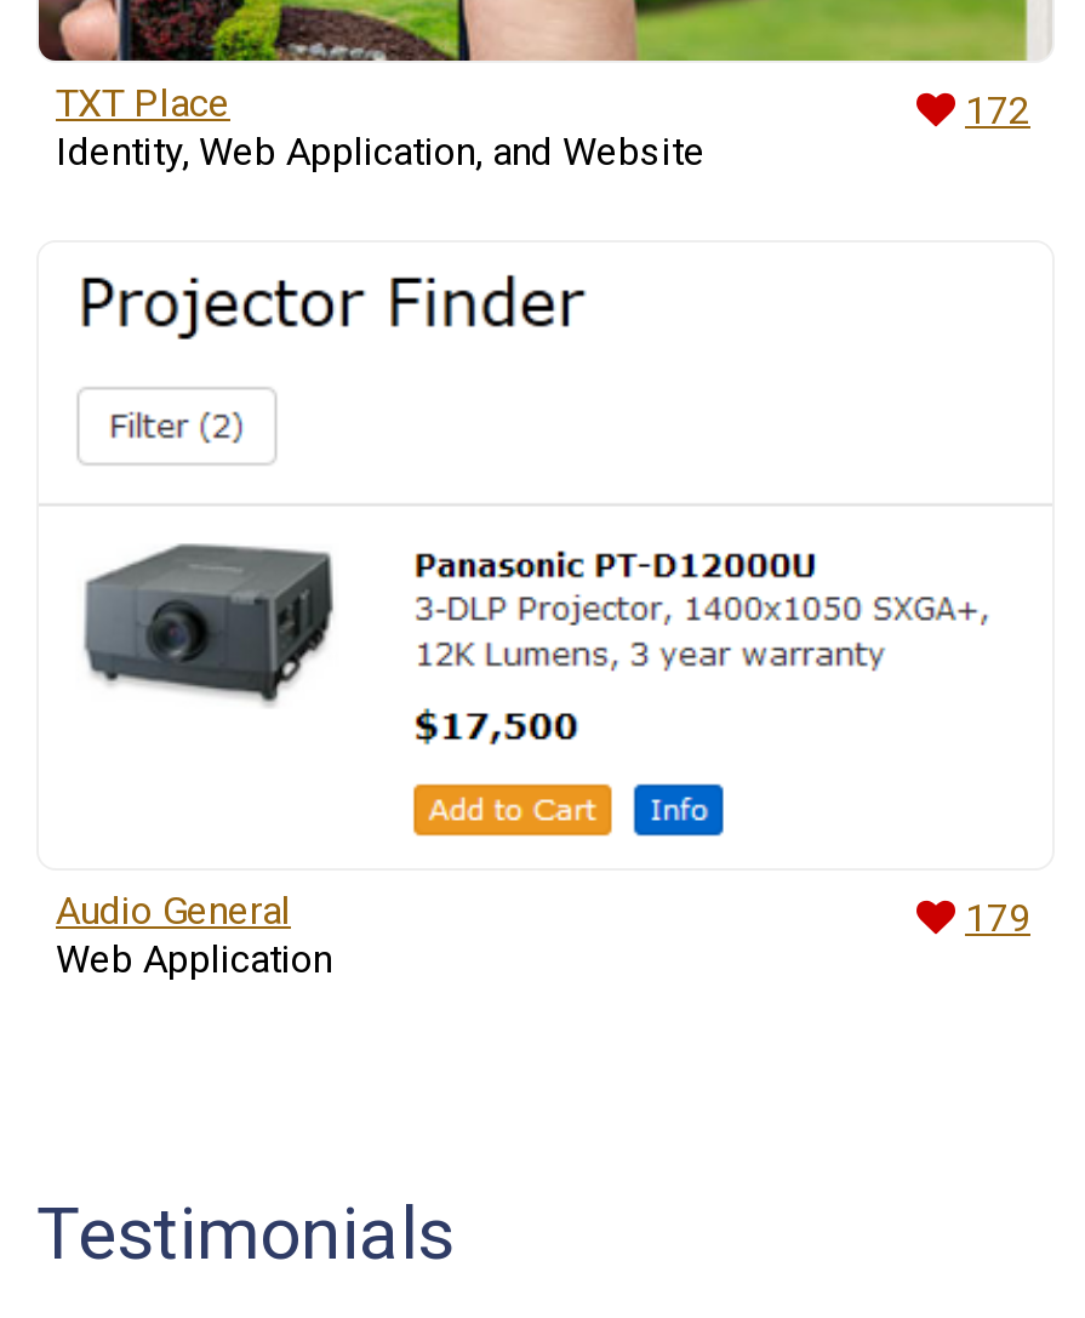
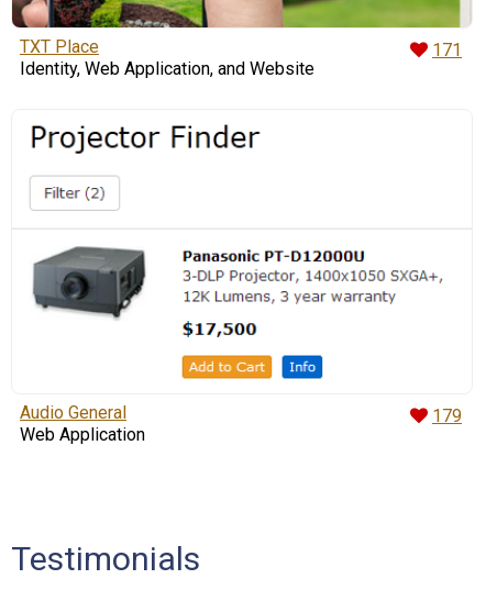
- 172
+ 171
